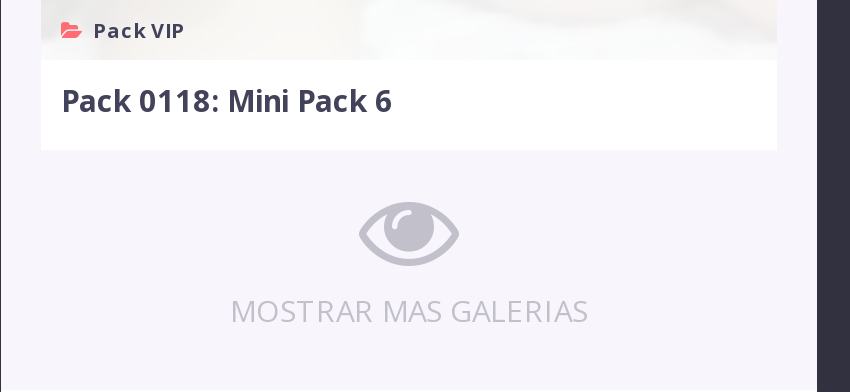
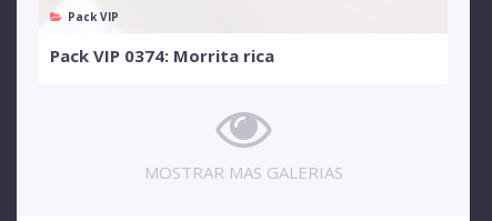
- Pack 0118: Mini Pack 6
+ Pack VIP 0374: Morrita rica
